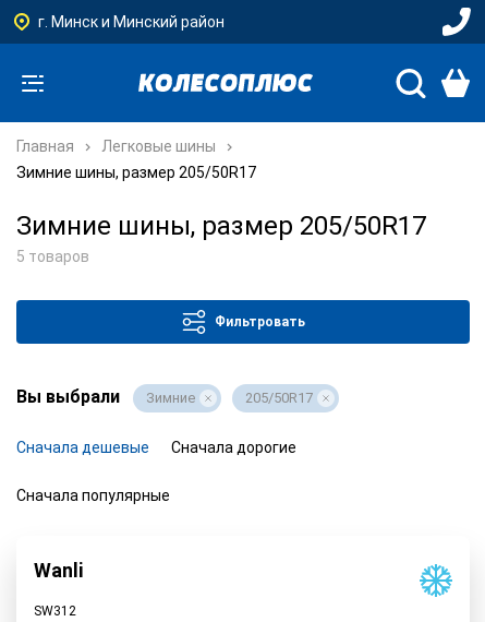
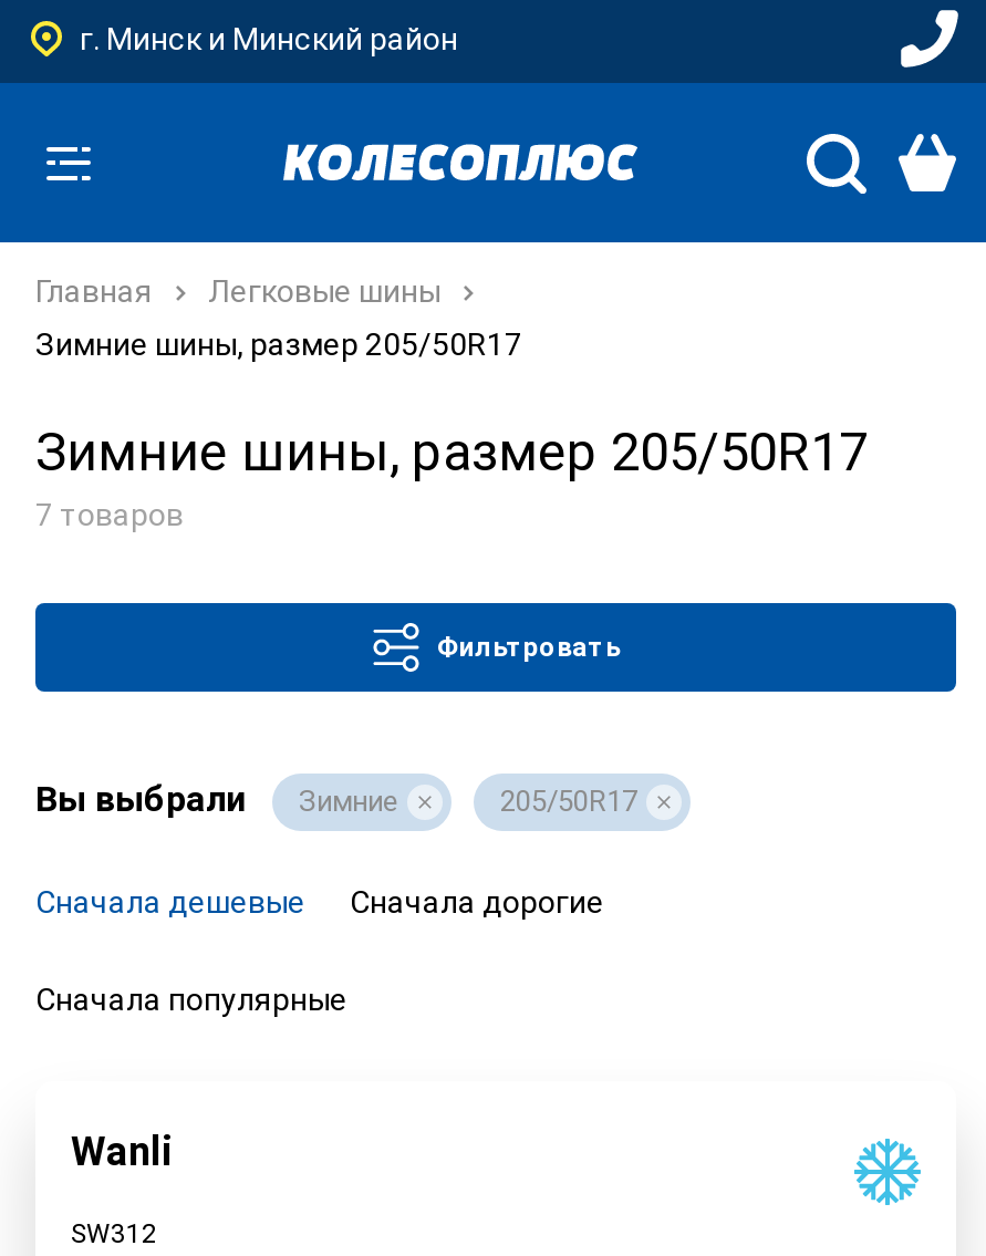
- 5 товаров
+ 7 товаров
